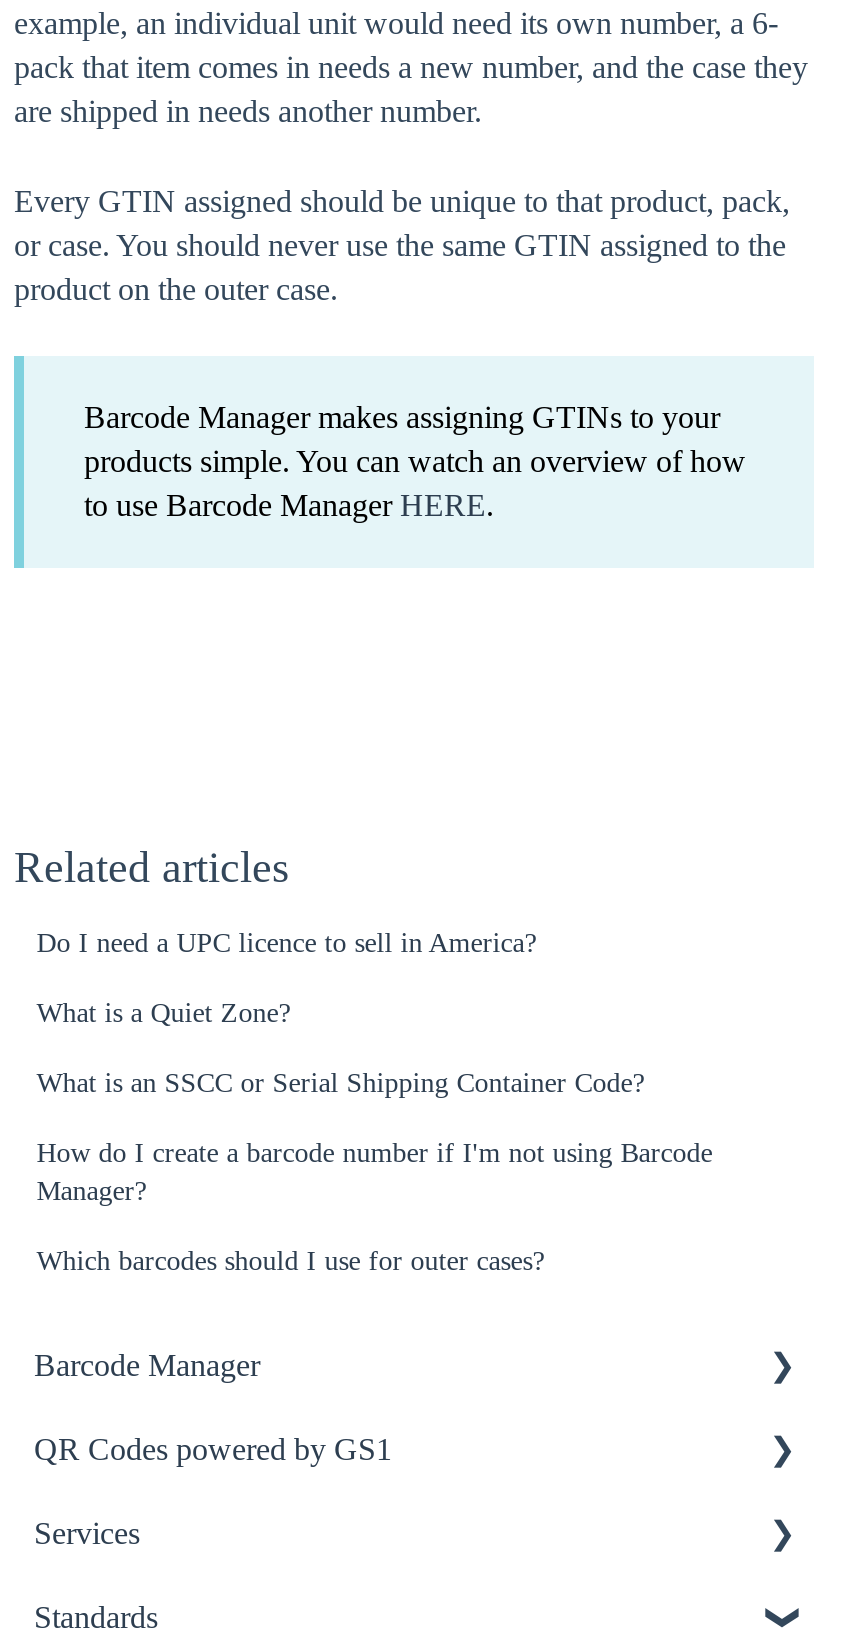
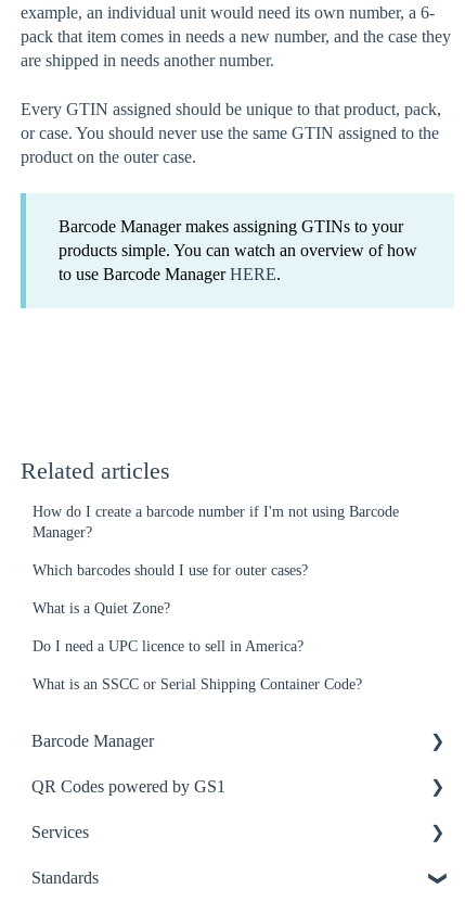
moved down: What is a Quiet Zone? | Do I need a UPC licence to sell in America? | What is an SSCC or Serial Shipping Container Code?

moved up: How do I create a barcode number if I'm not using Barcode | Manager? | Which barcodes should I use for outer cases?
